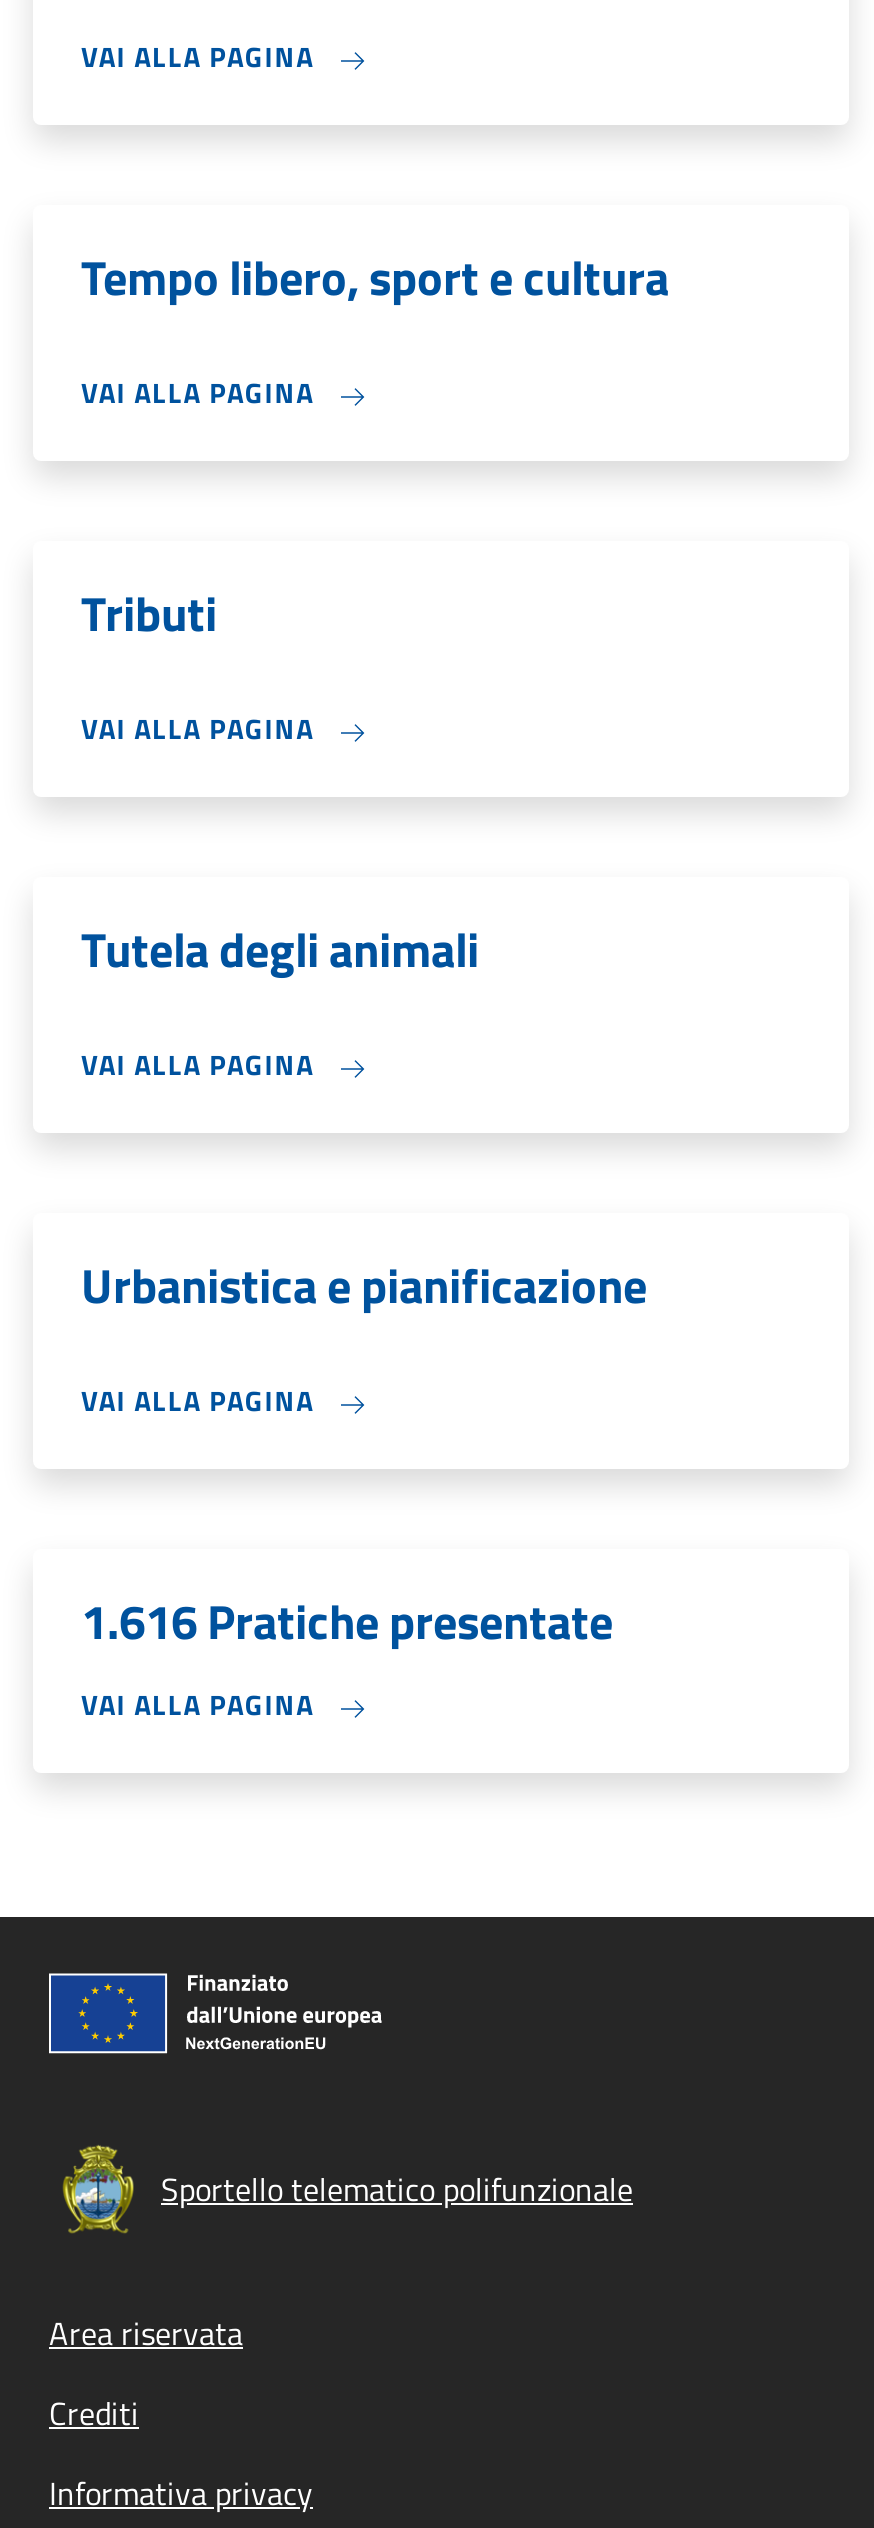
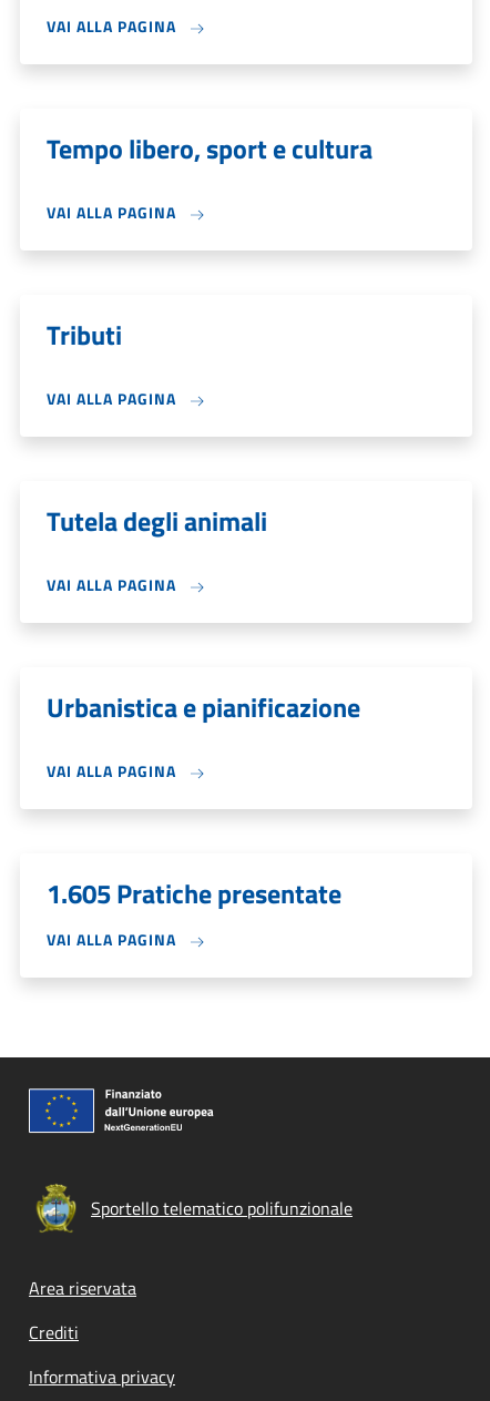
- 1.616 Pratiche presentate
+ 1.605 Pratiche presentate
